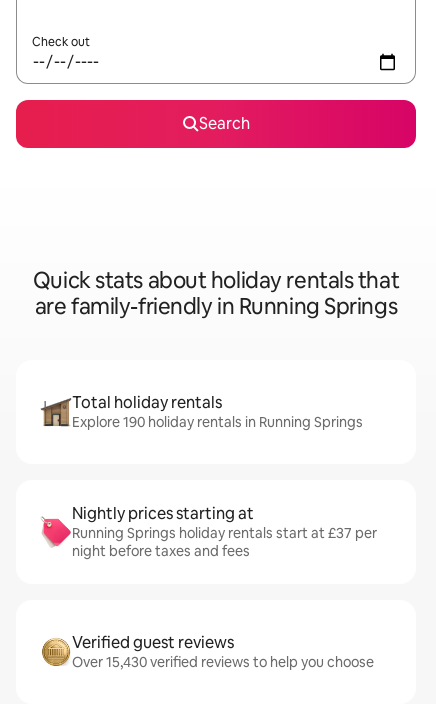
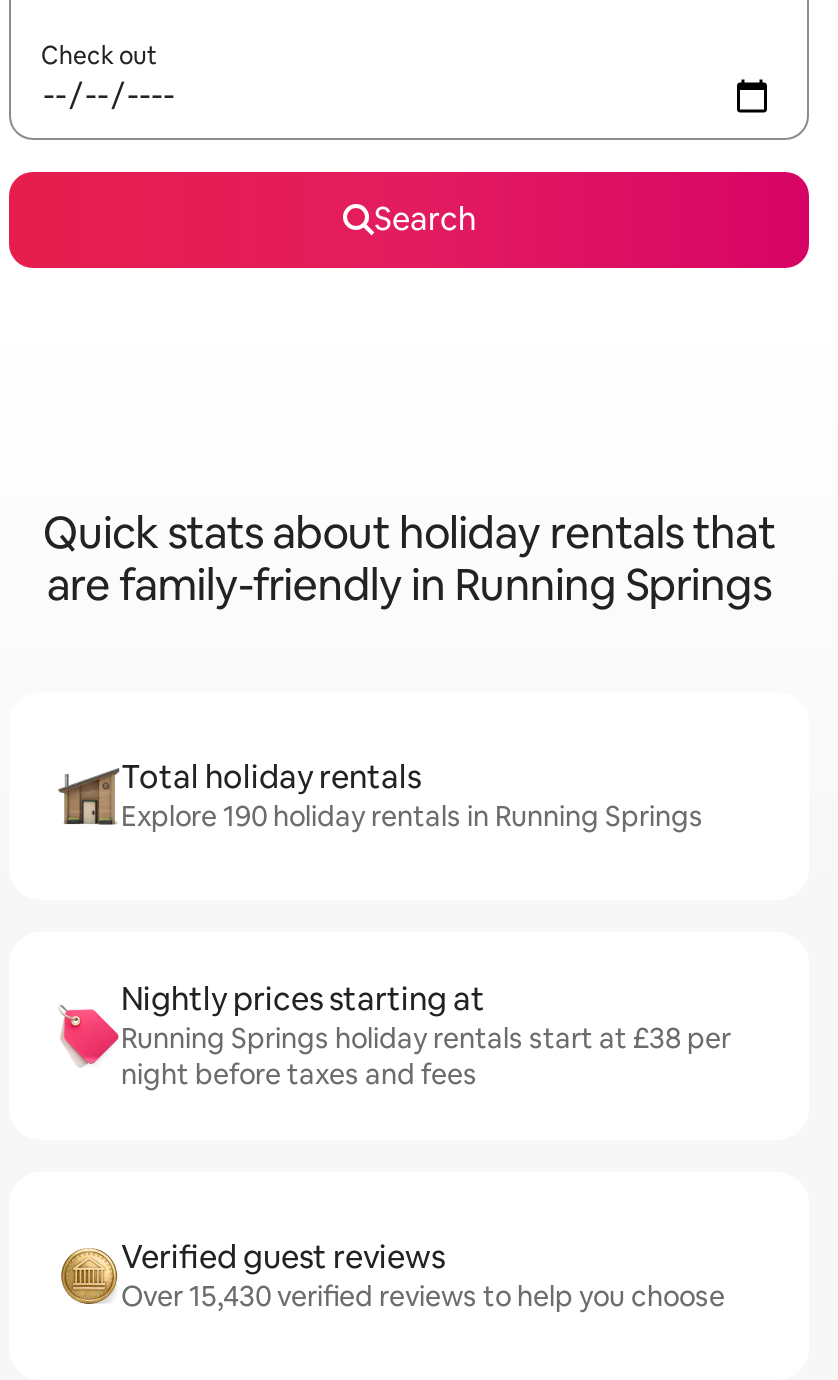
- Running Springs holiday rentals start at £37 per
+ Running Springs holiday rentals start at £38 per
